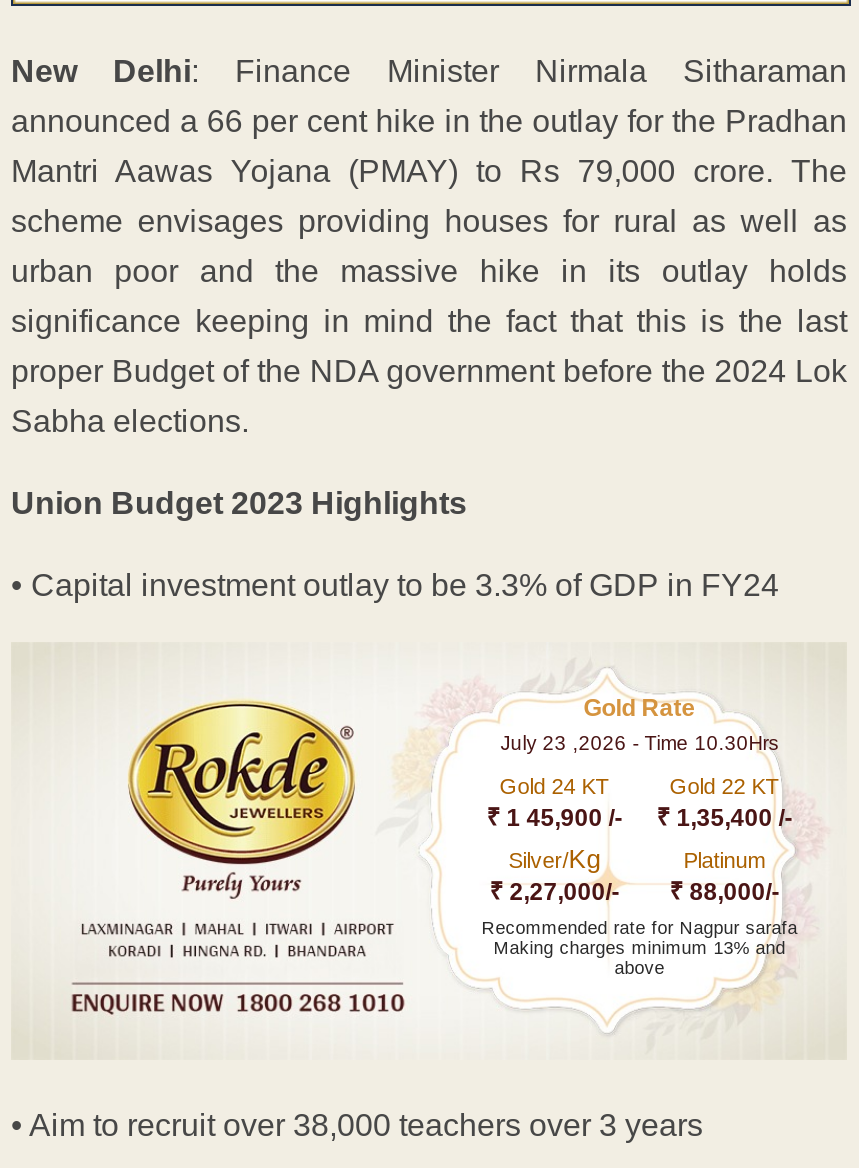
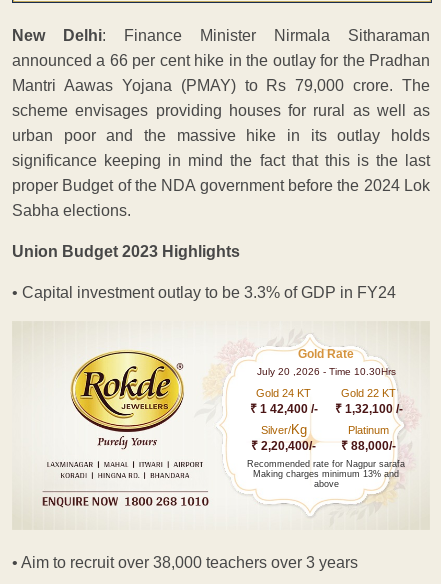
- July 23 ,2026 - Time 10.30Hrs
+ July 20 ,2026 - Time 10.30Hrs

- ₹ 1 45,900 /-
+ ₹ 1 42,400 /-

- ₹ 1,35,400 /-
+ ₹ 1,32,100 /-

- ₹ 2,27,000/- ₹ 88,000/-
+ ₹ 2,20,400/- ₹ 88,000/-
